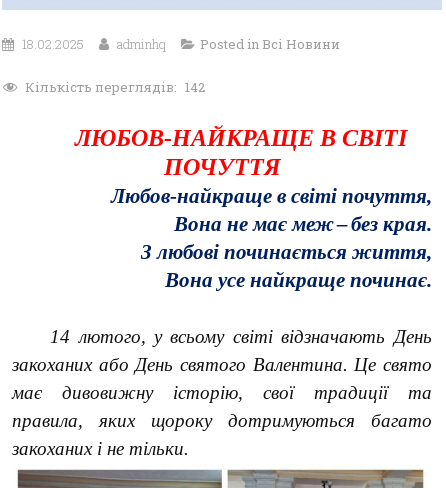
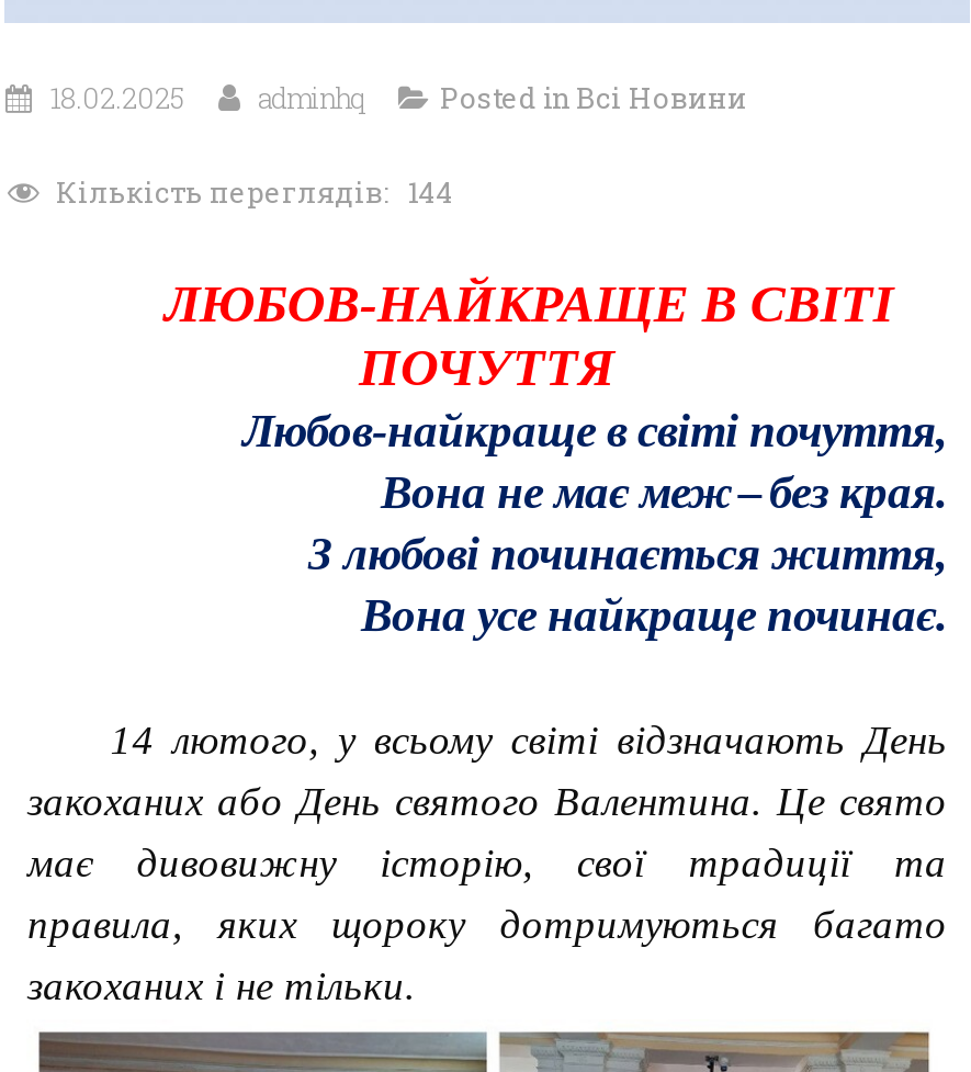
- Кількість переглядів: 142
+ Кількість переглядів: 144
